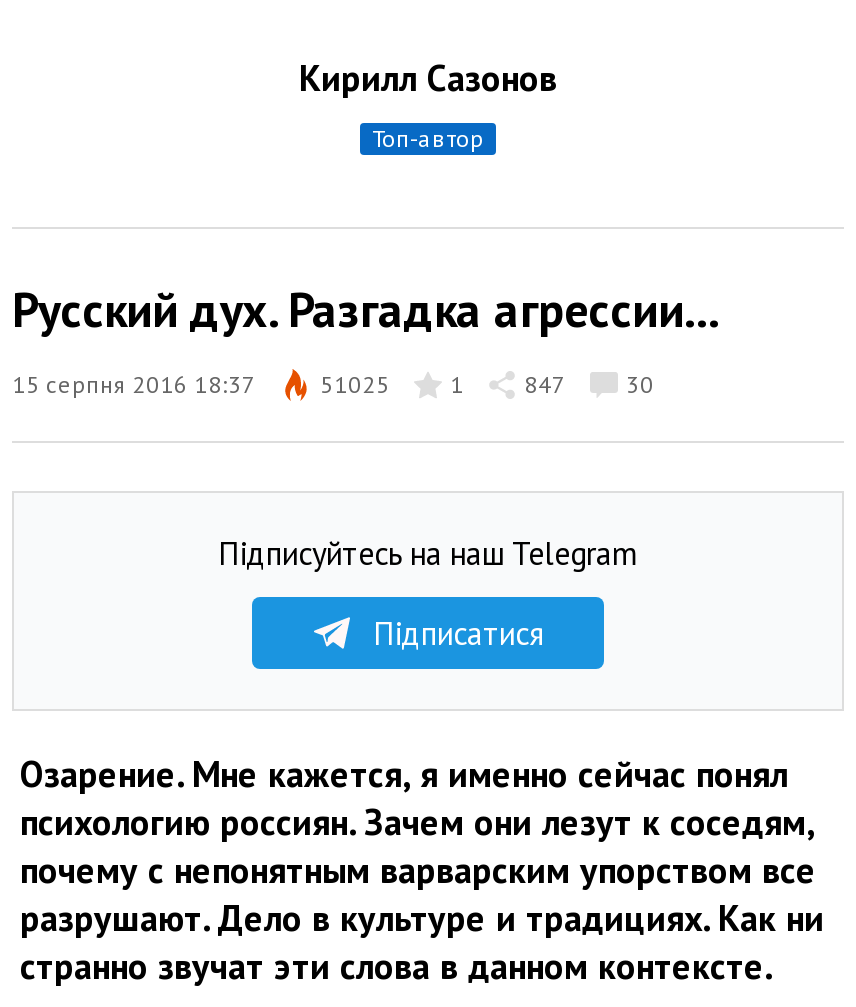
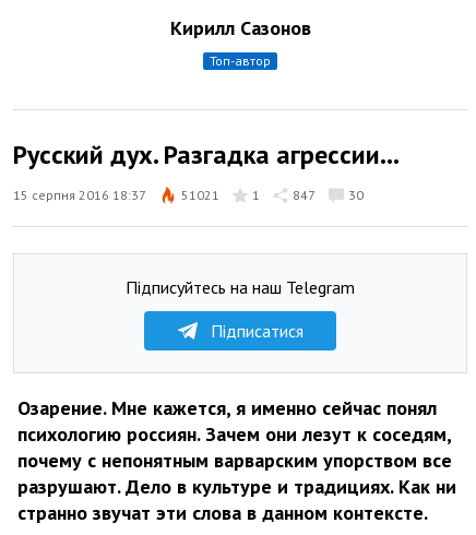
- 51025 1 847 30
+ 51021 1 847 30
